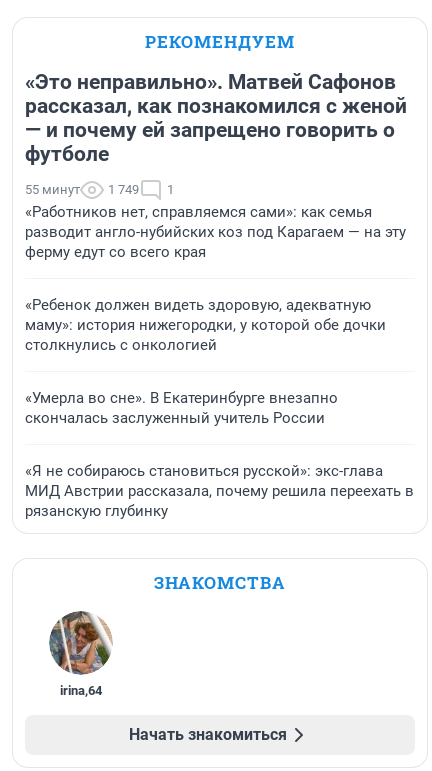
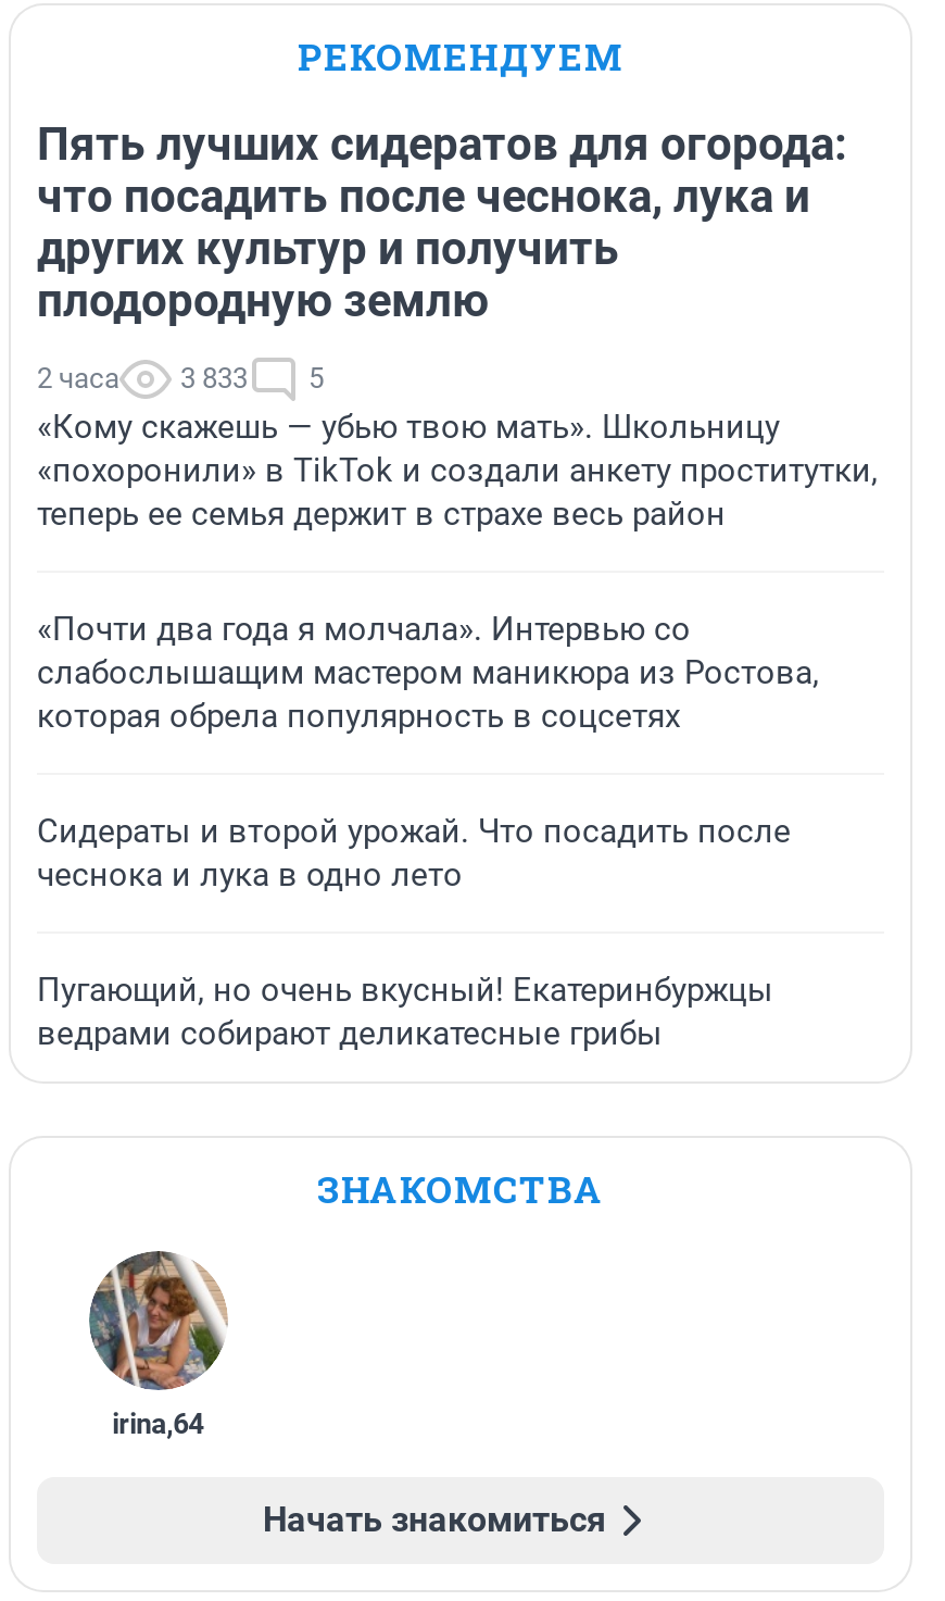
- «Это неправильно». Матвей Сафонов
- рассказал, как познакомился с женой
- — и почему ей запрещено говорить о
- футболе
+ Пять лучших сидератов для огорода:
+ что посадить после чеснока, лука и
+ других культур и получить
+ плодородную землю

- 55 минут
- 1 749
- 1
- «Работников нет, справляемся сами»: как семья
- разводит англо-нубийских коз под Карагаем — на эту
- ферму едут со всего края
+ 2 часа
+ 3 833
+ 5
+ «Кому скажешь — убью твою мать». Школьницу
+ «похоронили» в TikTok и создали анкету проститутки,
+ теперь ее семья держит в страхе весь район

- «Ребенок должен видеть здоровую, адекватную
- маму»: история нижегородки, у которой обе дочки
- столкнулись с онкологией
+ «Почти два года я молчала». Интервью со
+ слабослышащим мастером маникюра из Ростова,
+ которая обрела популярность в соцсетях

- «Умерла во сне». В Екатеринбурге внезапно
- скончалась заслуженный учитель России
+ Сидераты и второй урожай. Что посадить после
+ чеснока и лука в одно лето

- «Я не собираюсь становиться русской»: экс-глава
- МИД Австрии рассказала, почему решила переехать в
- рязанскую глубинку
+ Пугающий, но очень вкусный! Екатеринбуржцы
+ ведрами собирают деликатесные грибы
